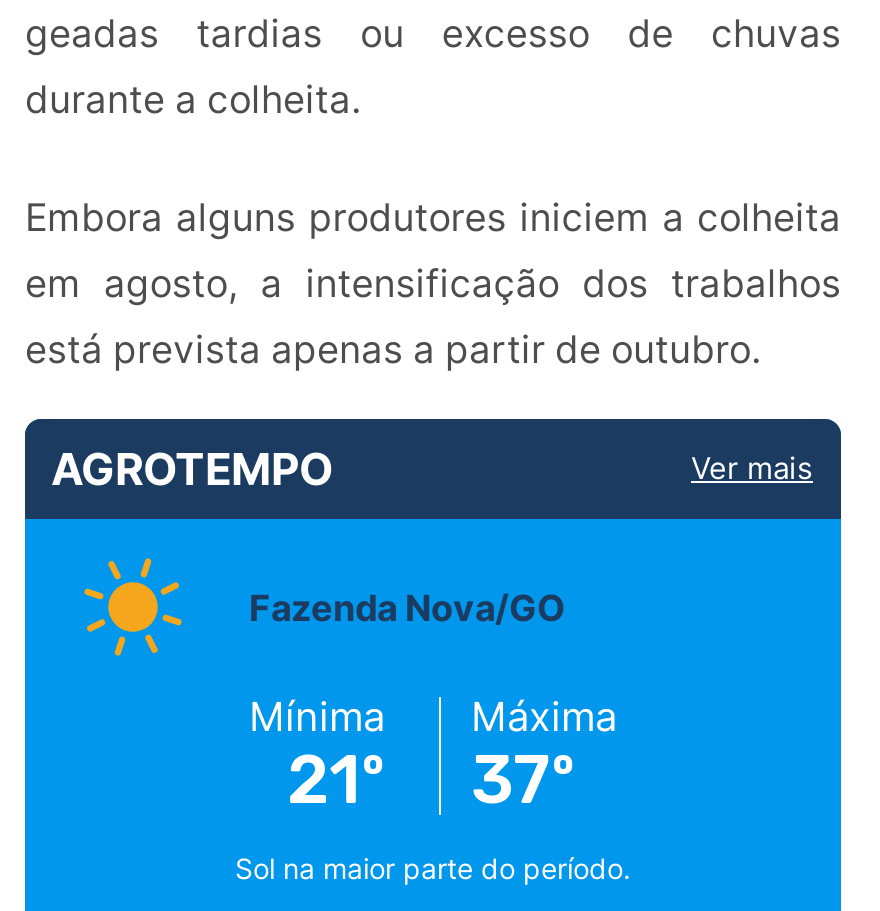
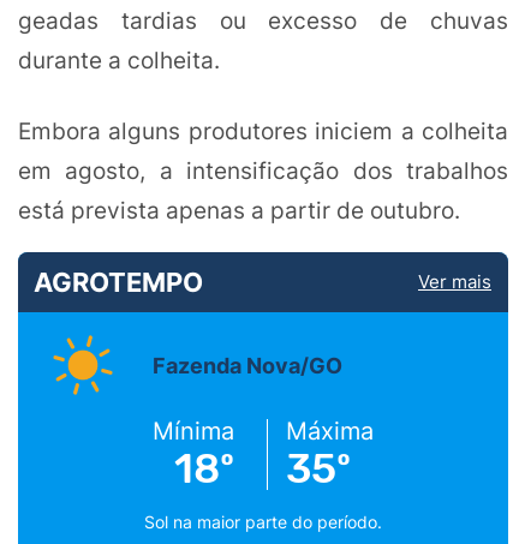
- 21º
+ 18º

- 37º
+ 35º
